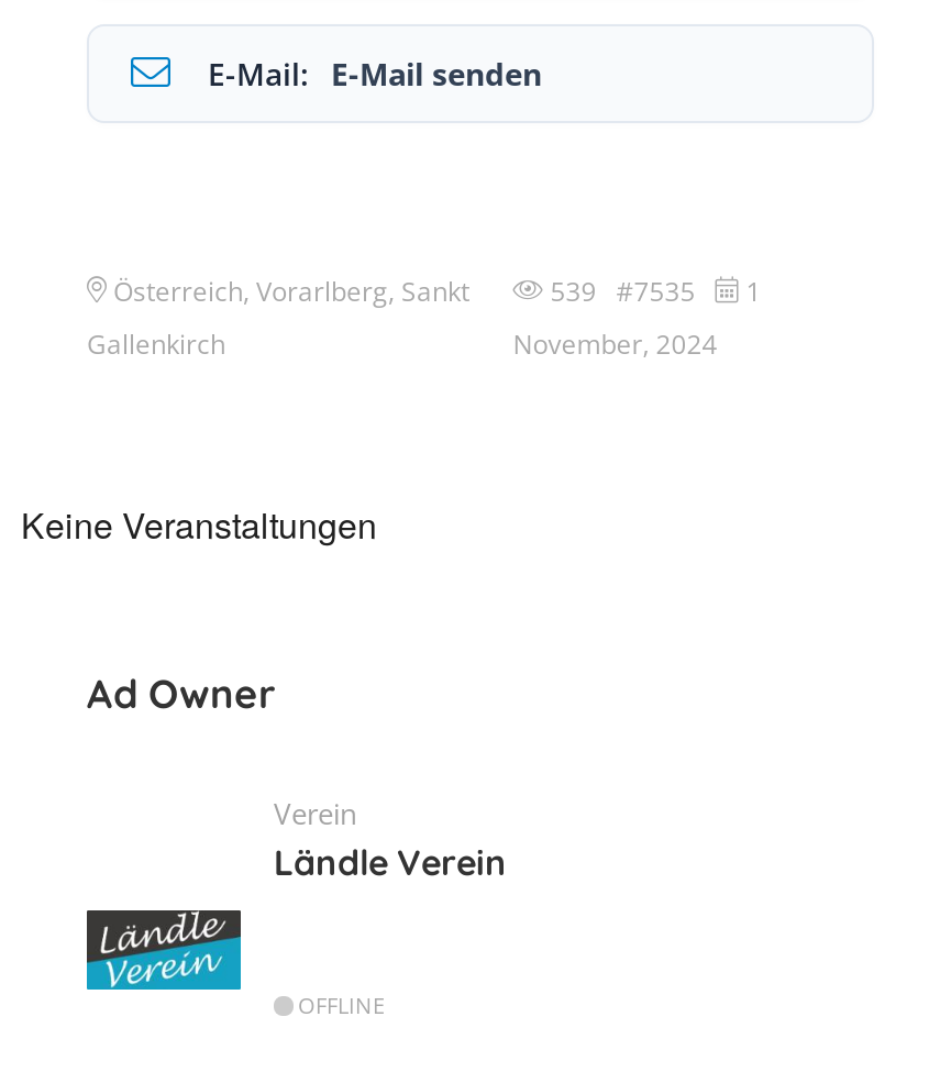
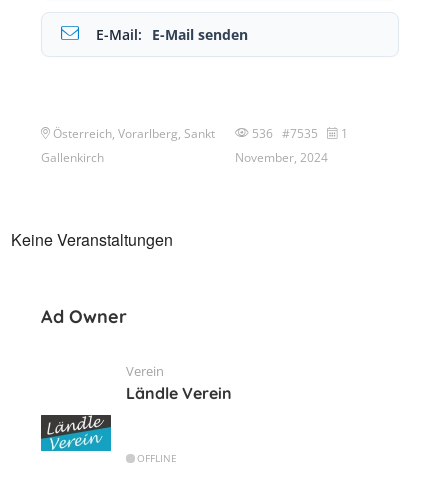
- Österreich, Vorarlberg, Sankt 539 #7535 1
+ Österreich, Vorarlberg, Sankt 536 #7535 1
